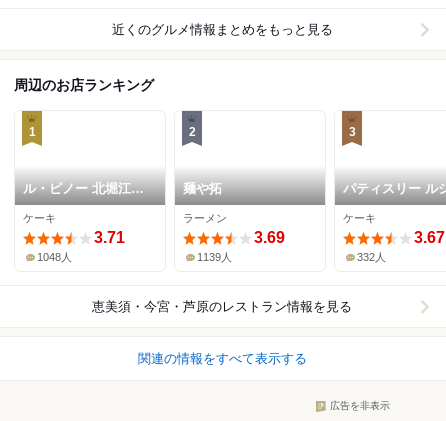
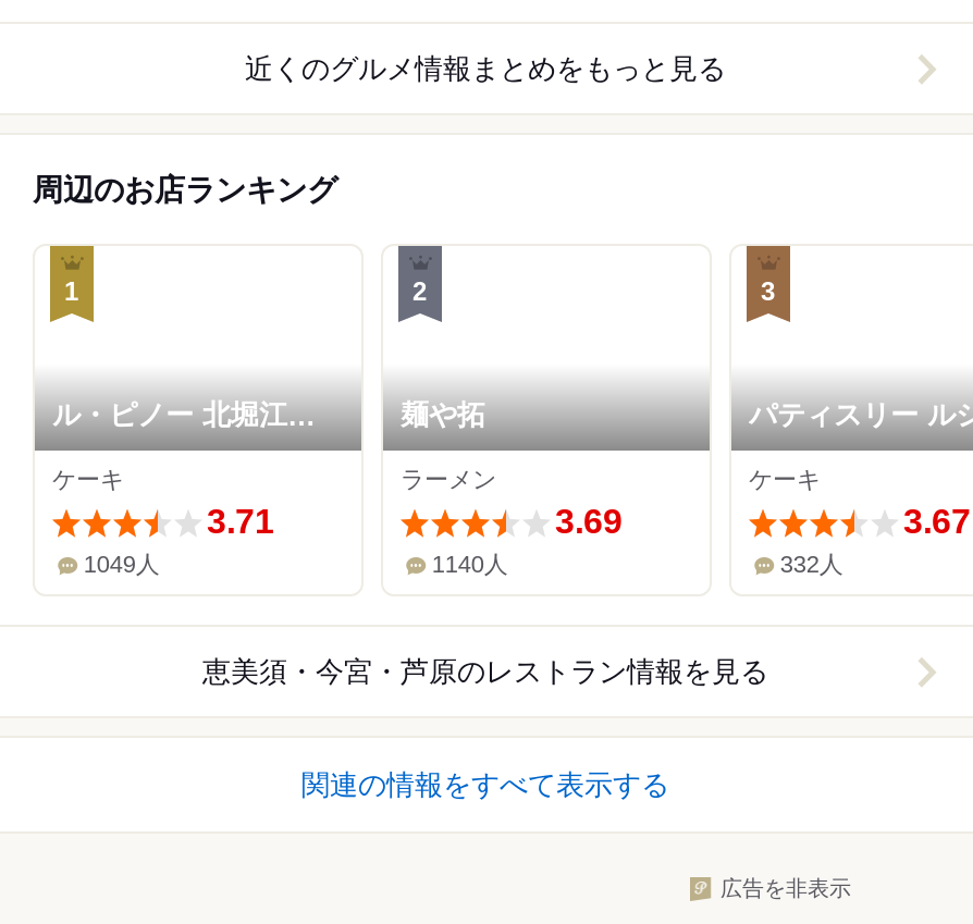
- 1048人
+ 1049人

- 1139人
+ 1140人
